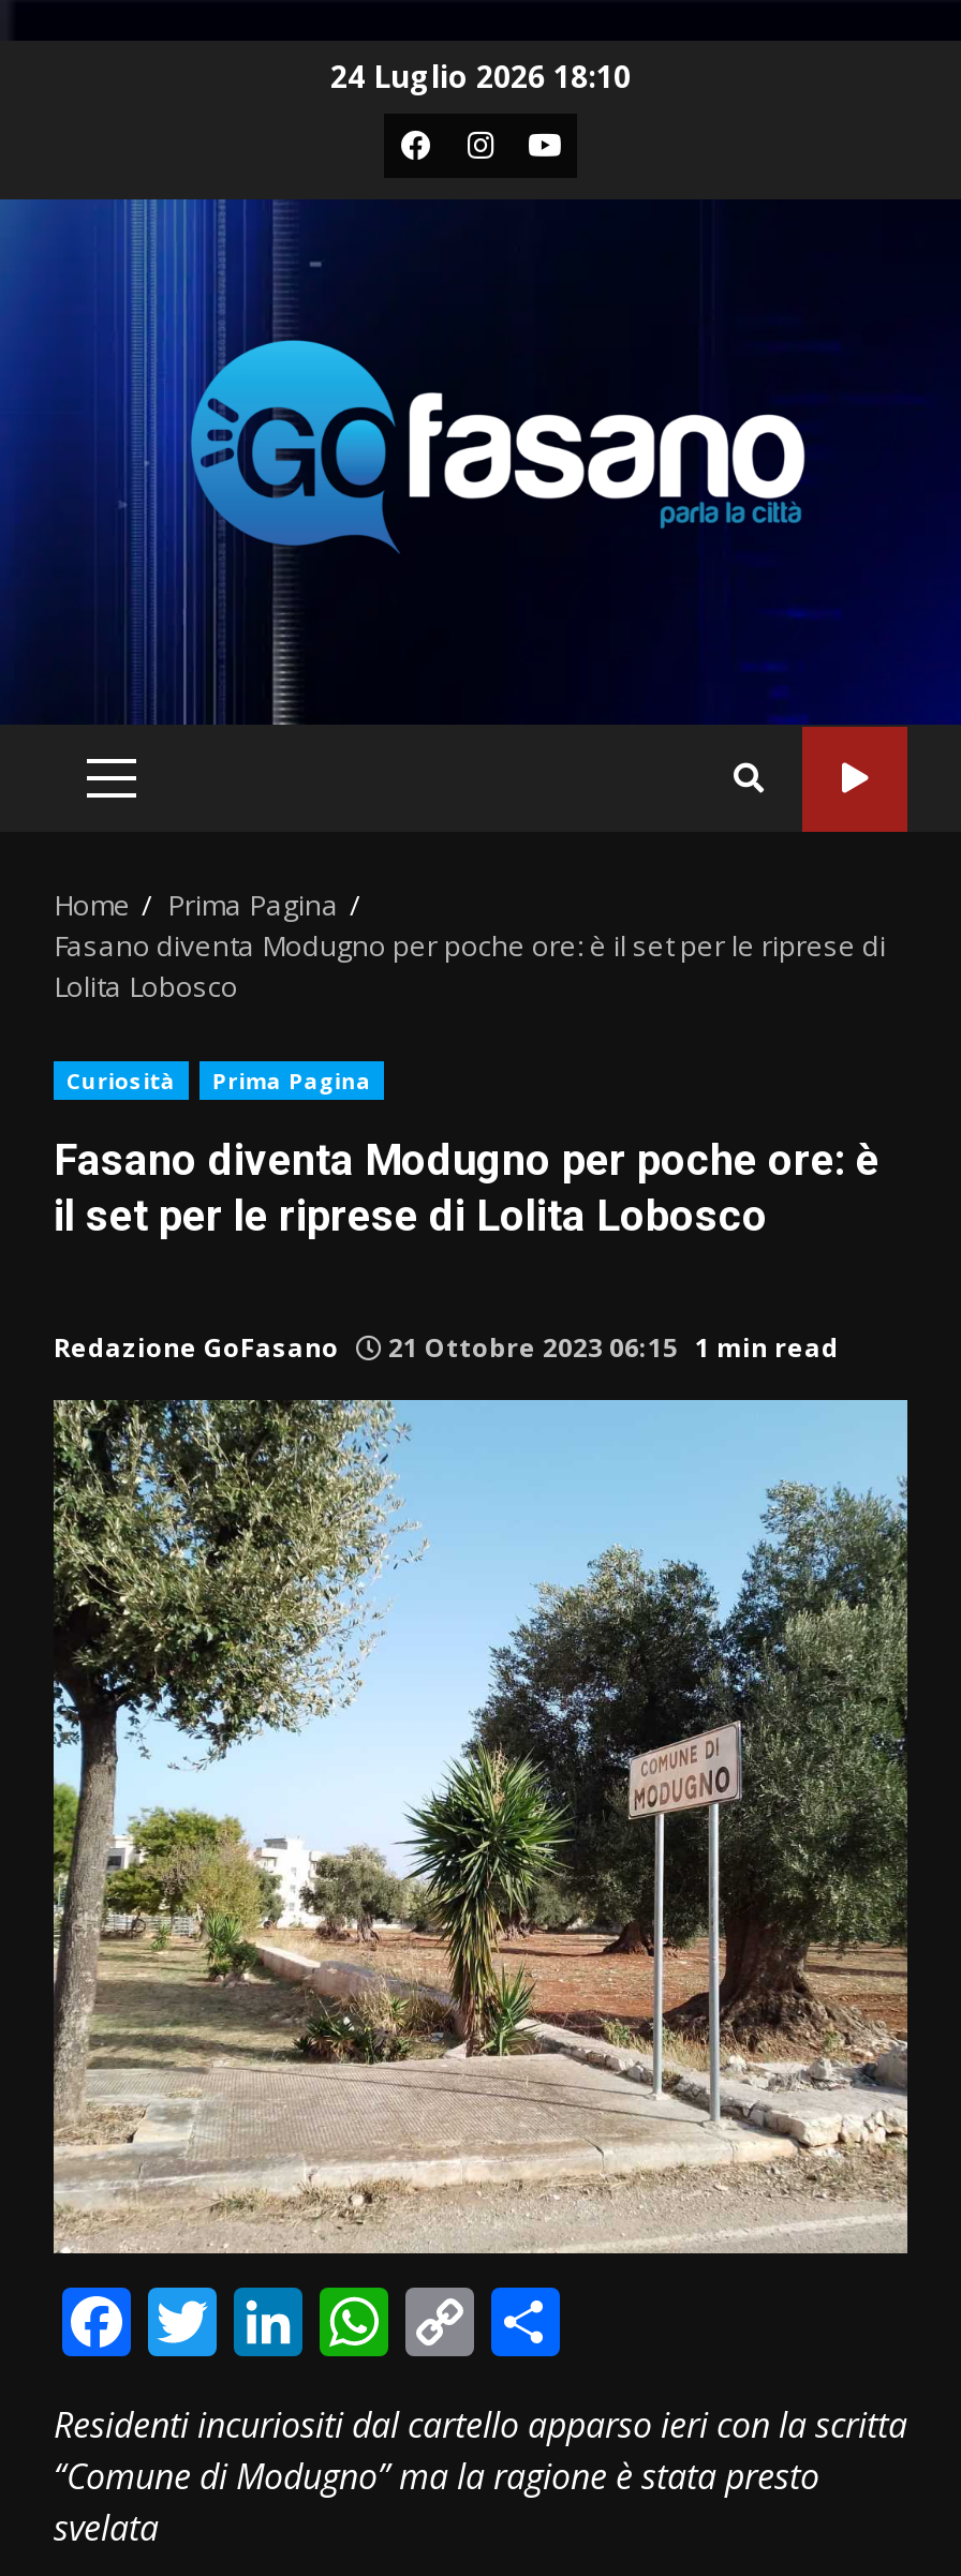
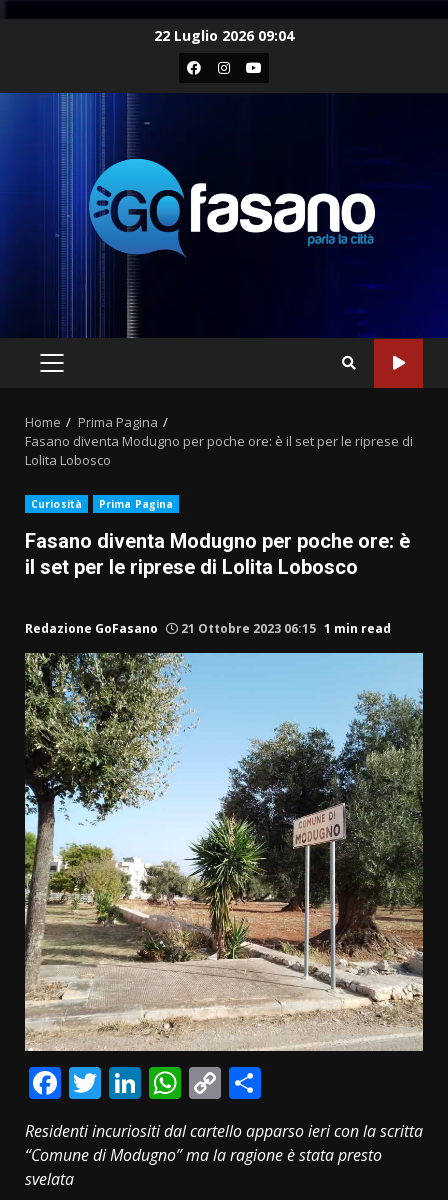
- 24 Luglio 2026 18:10
+ 22 Luglio 2026 09:04
